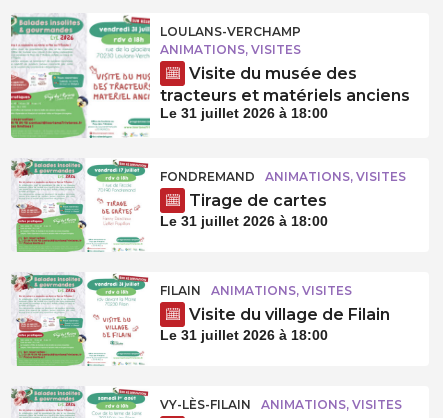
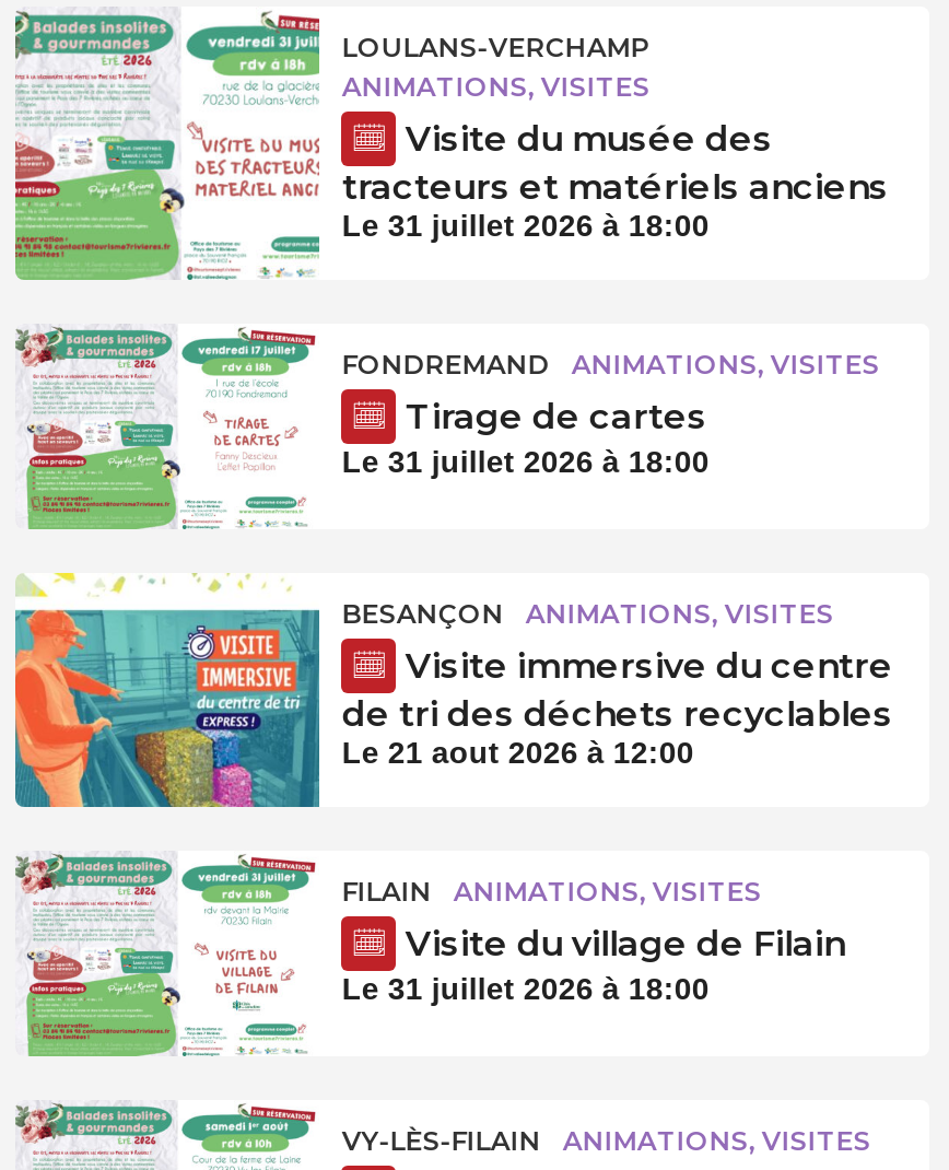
+ [image]
+ BESANÇON
+ ANIMATIONS, VISITES
+ Visite immersive du centre
+ de tri des déchets recyclables
+ Le 21 aout 2026 à 12:00
